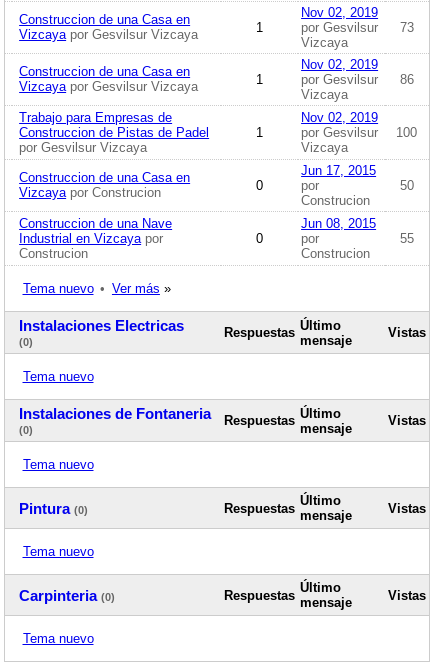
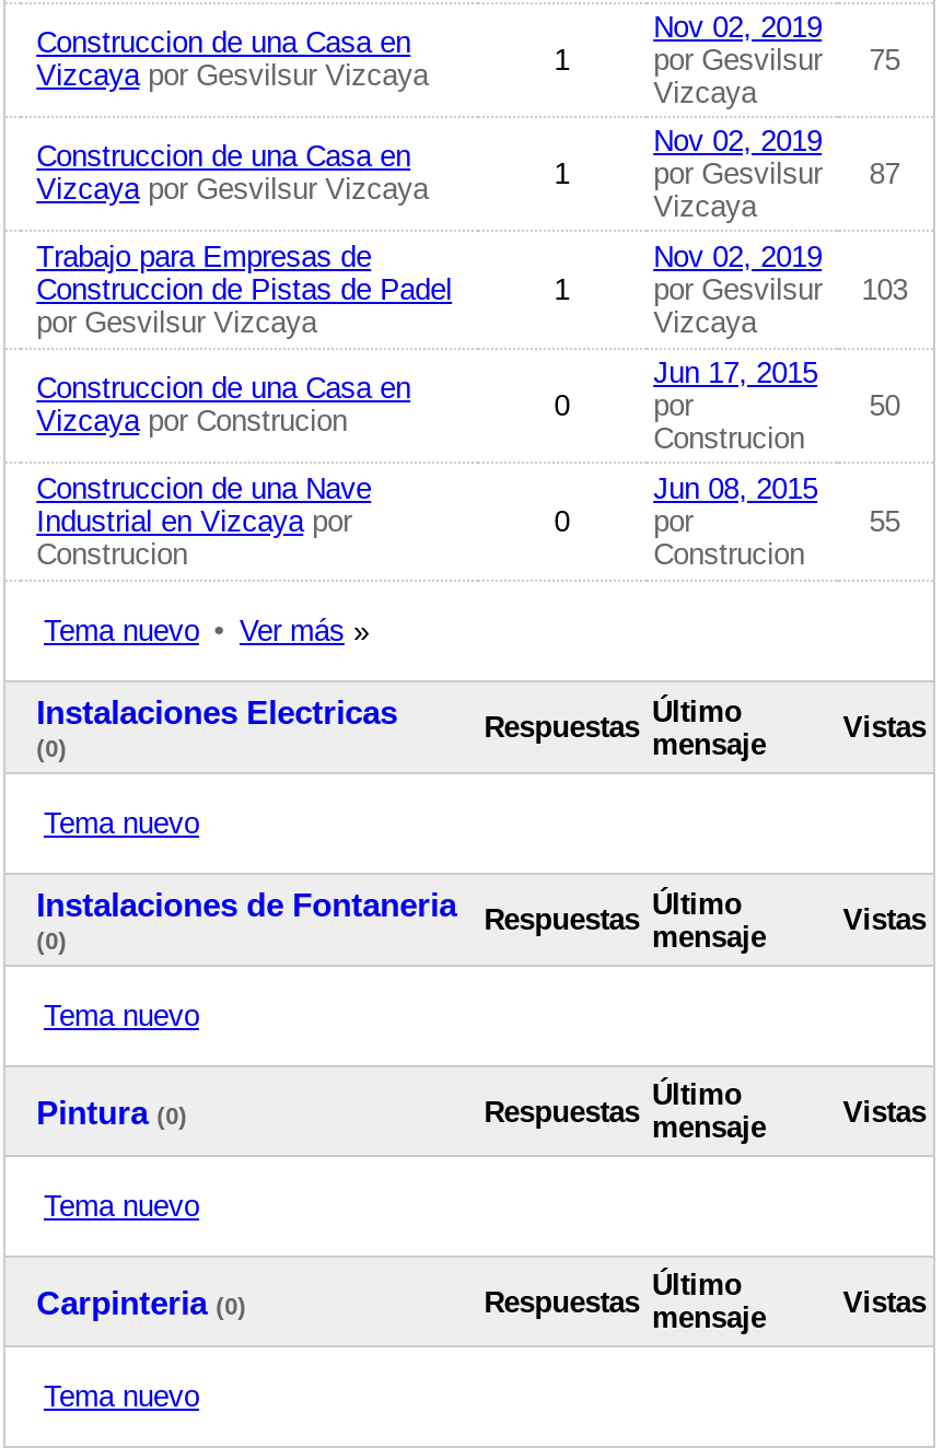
- por Gesvilsur 73
+ por Gesvilsur 75

- por Gesvilsur 86
+ por Gesvilsur 87

- por Gesvilsur 100
+ por Gesvilsur 103
